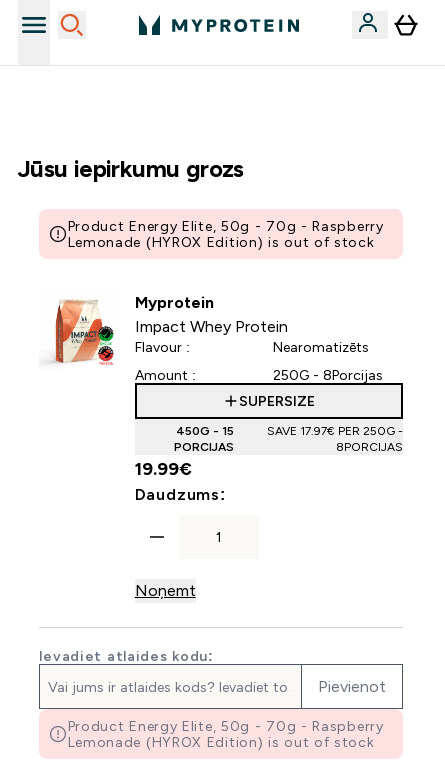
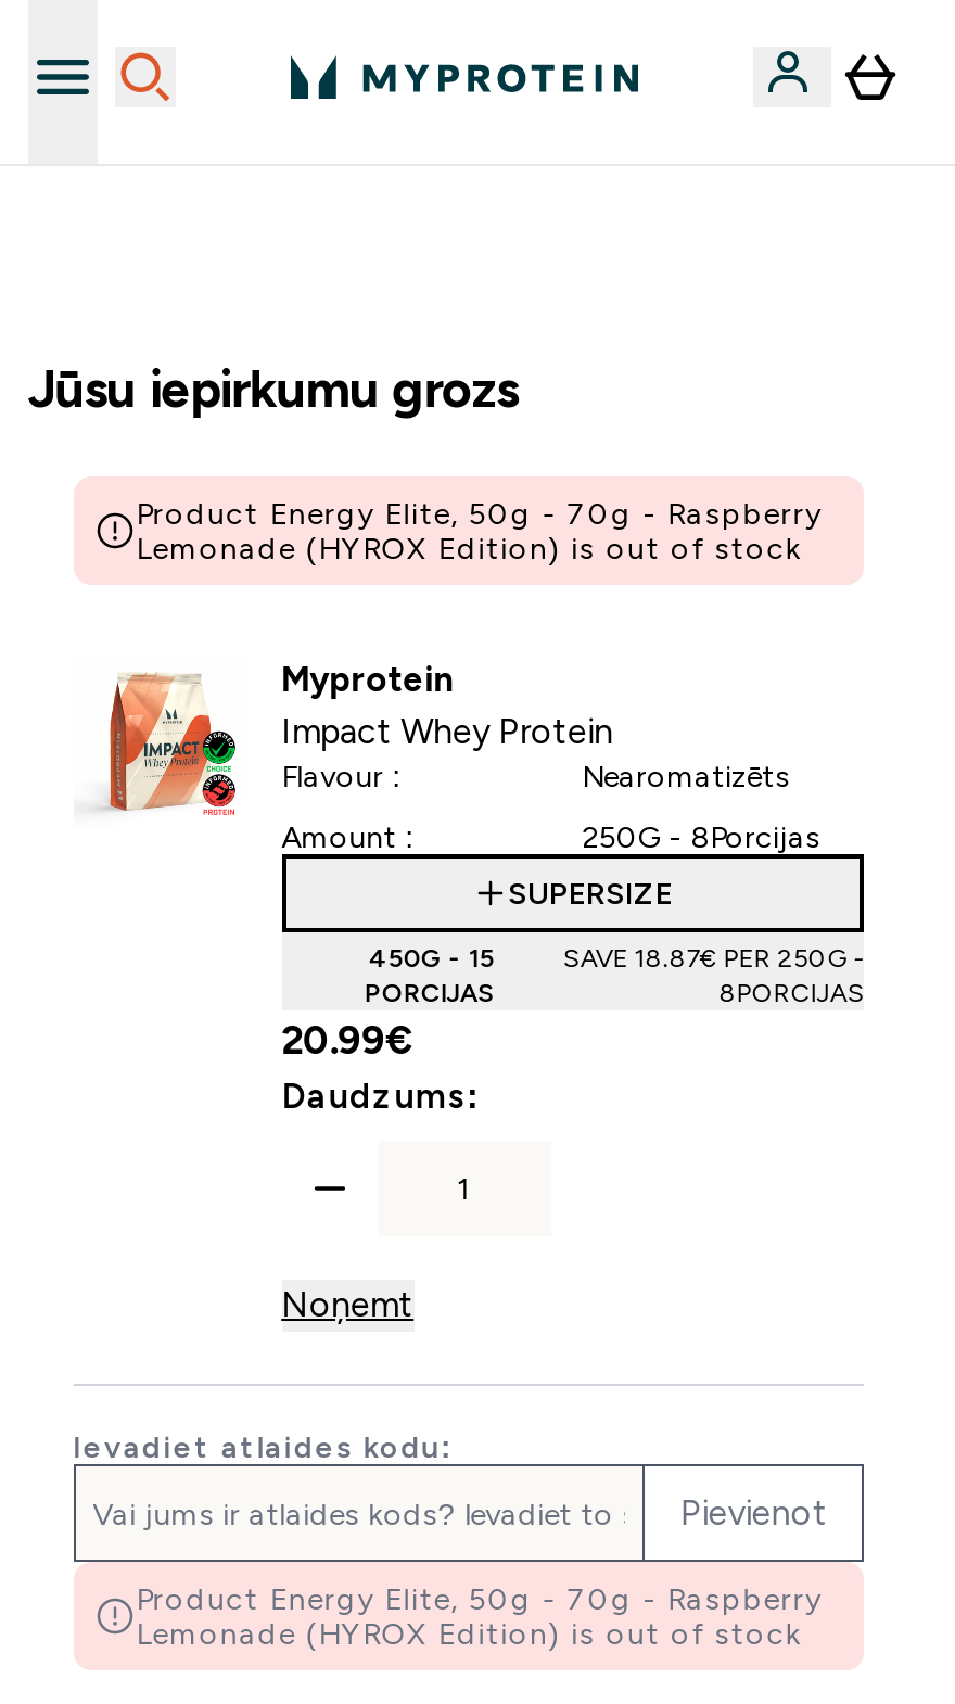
- SAVE 17.97€ PER 250G -
+ SAVE 18.87€ PER 250G -

- 19.99€
+ 20.99€
